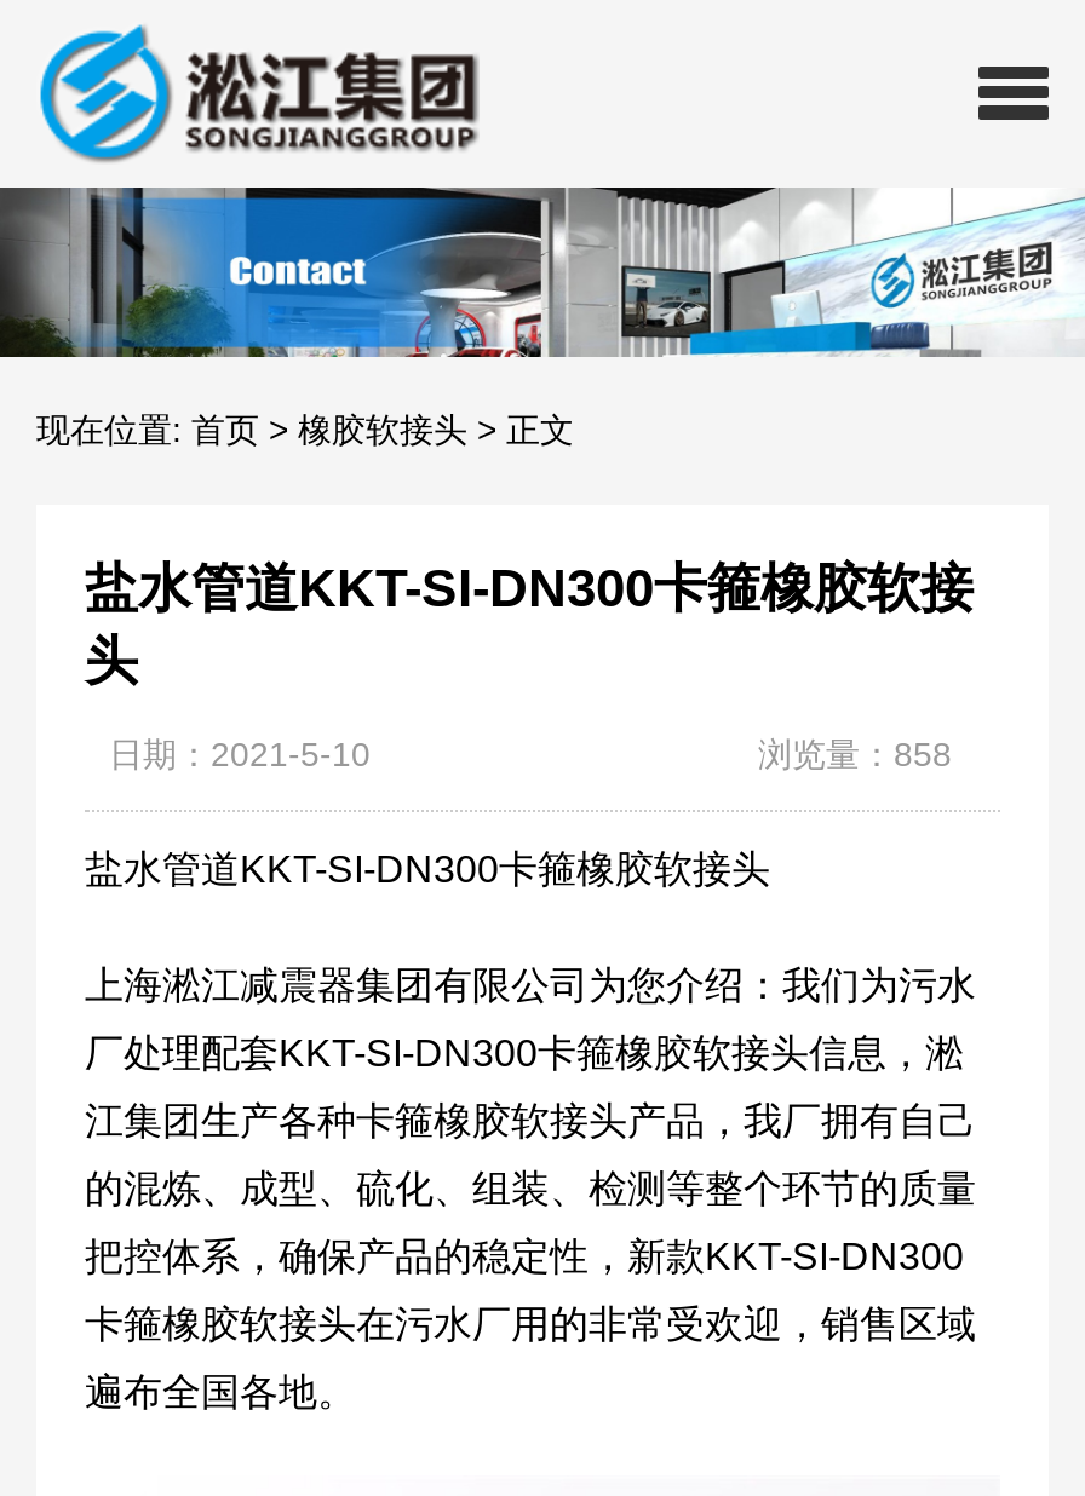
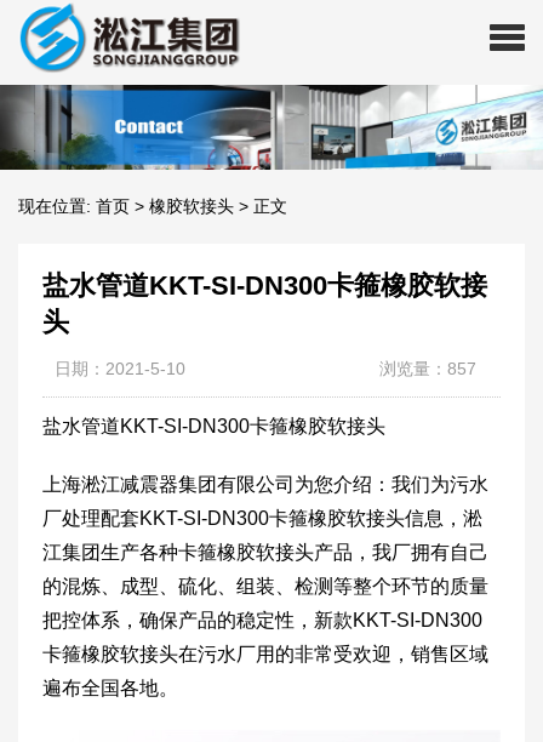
- 浏览量：858
+ 浏览量：857
